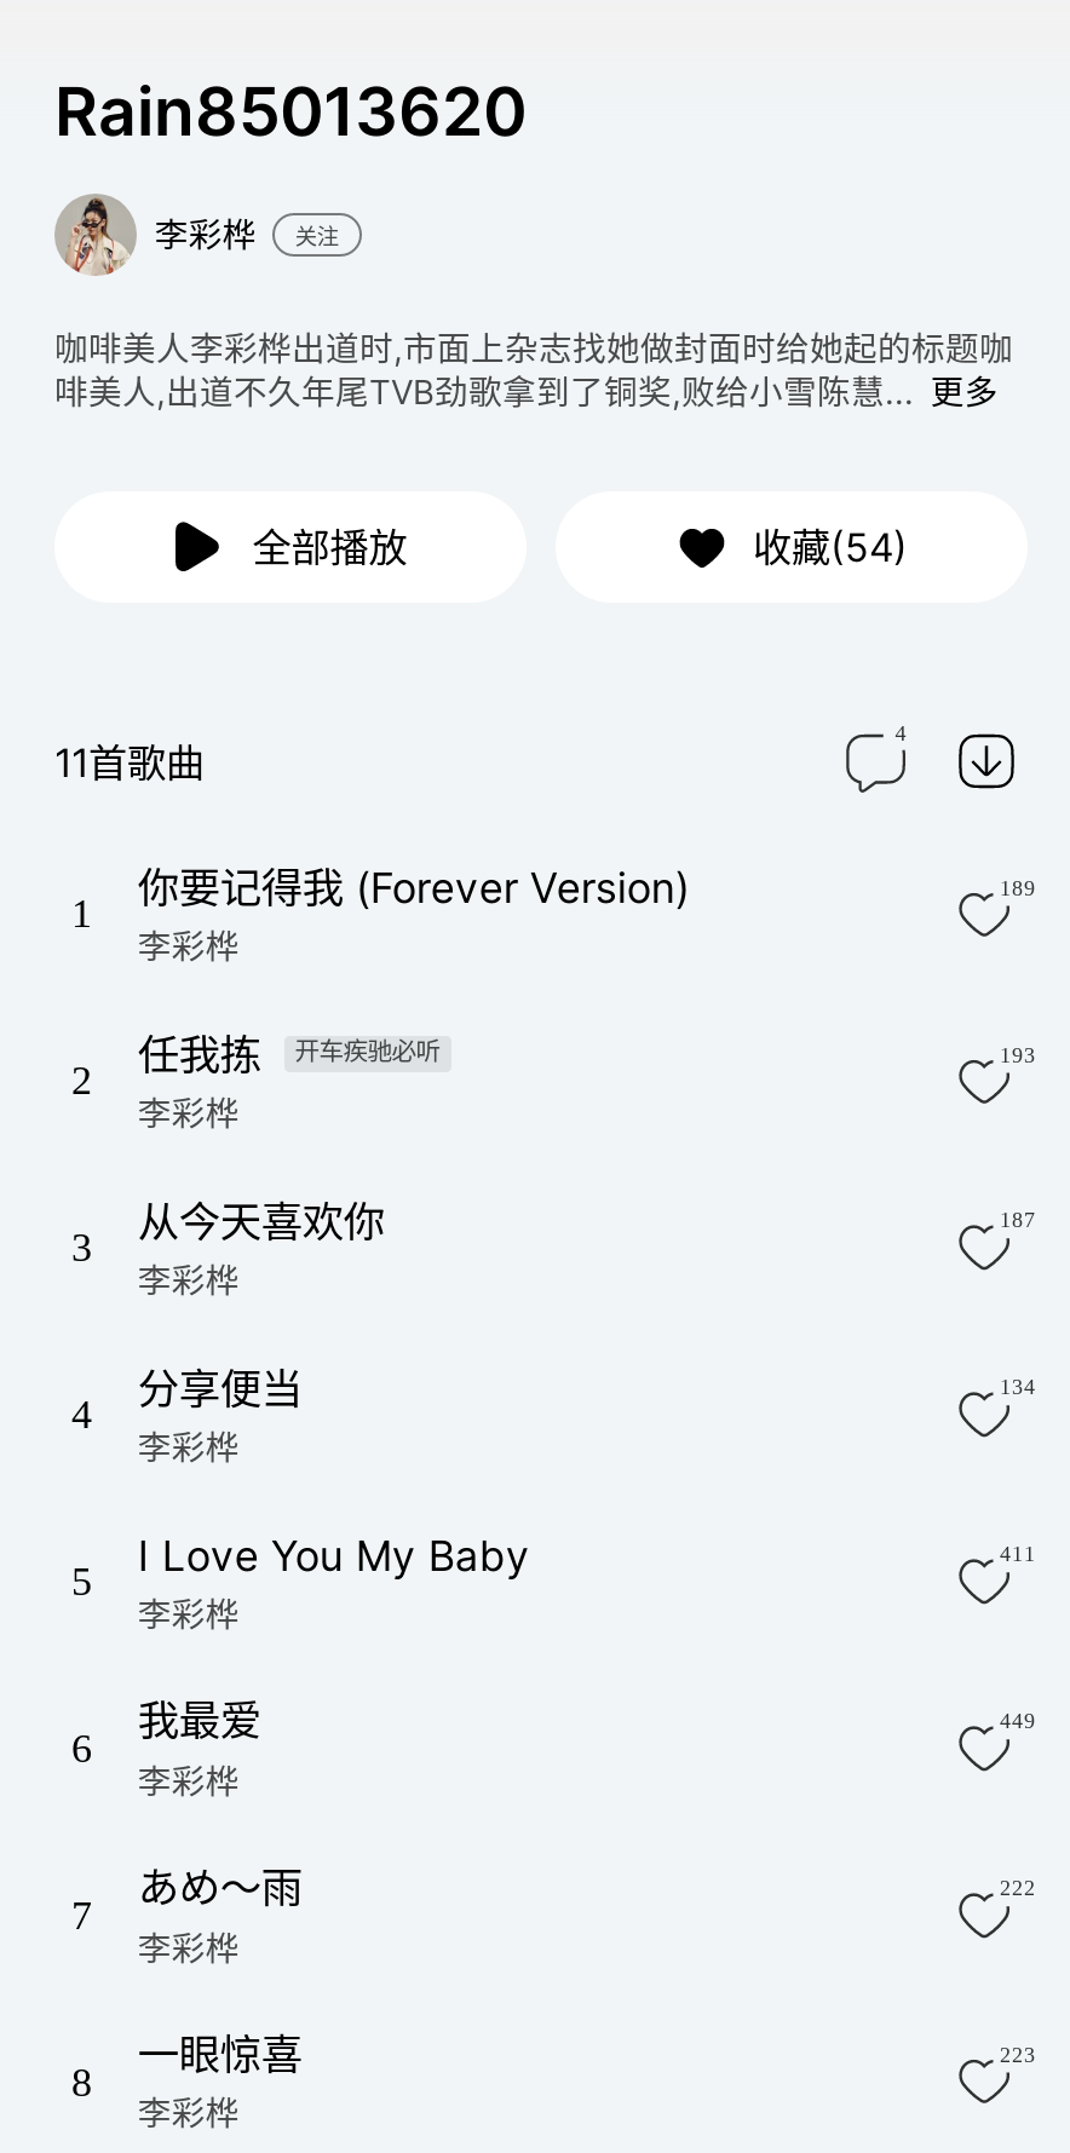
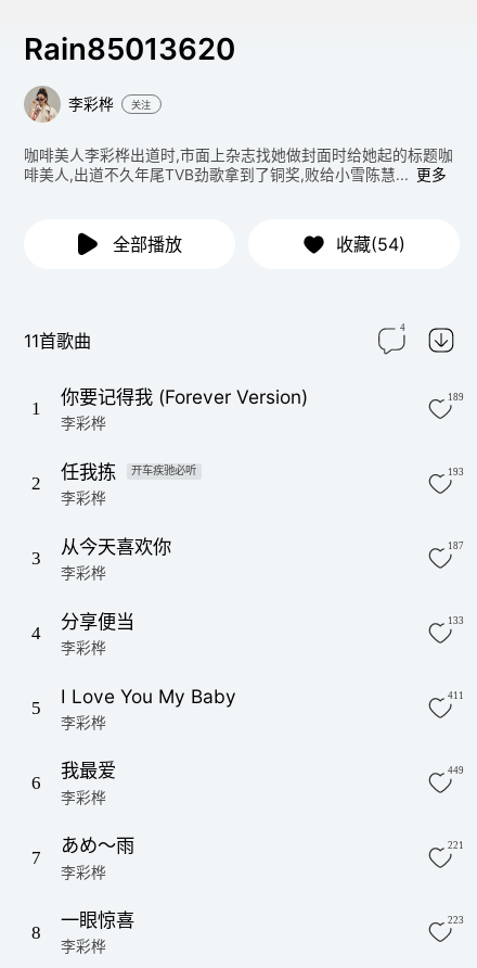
- 134
+ 133

- 222
+ 221
